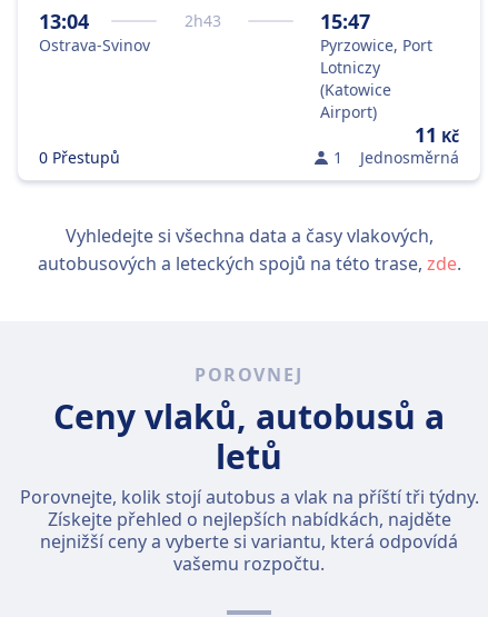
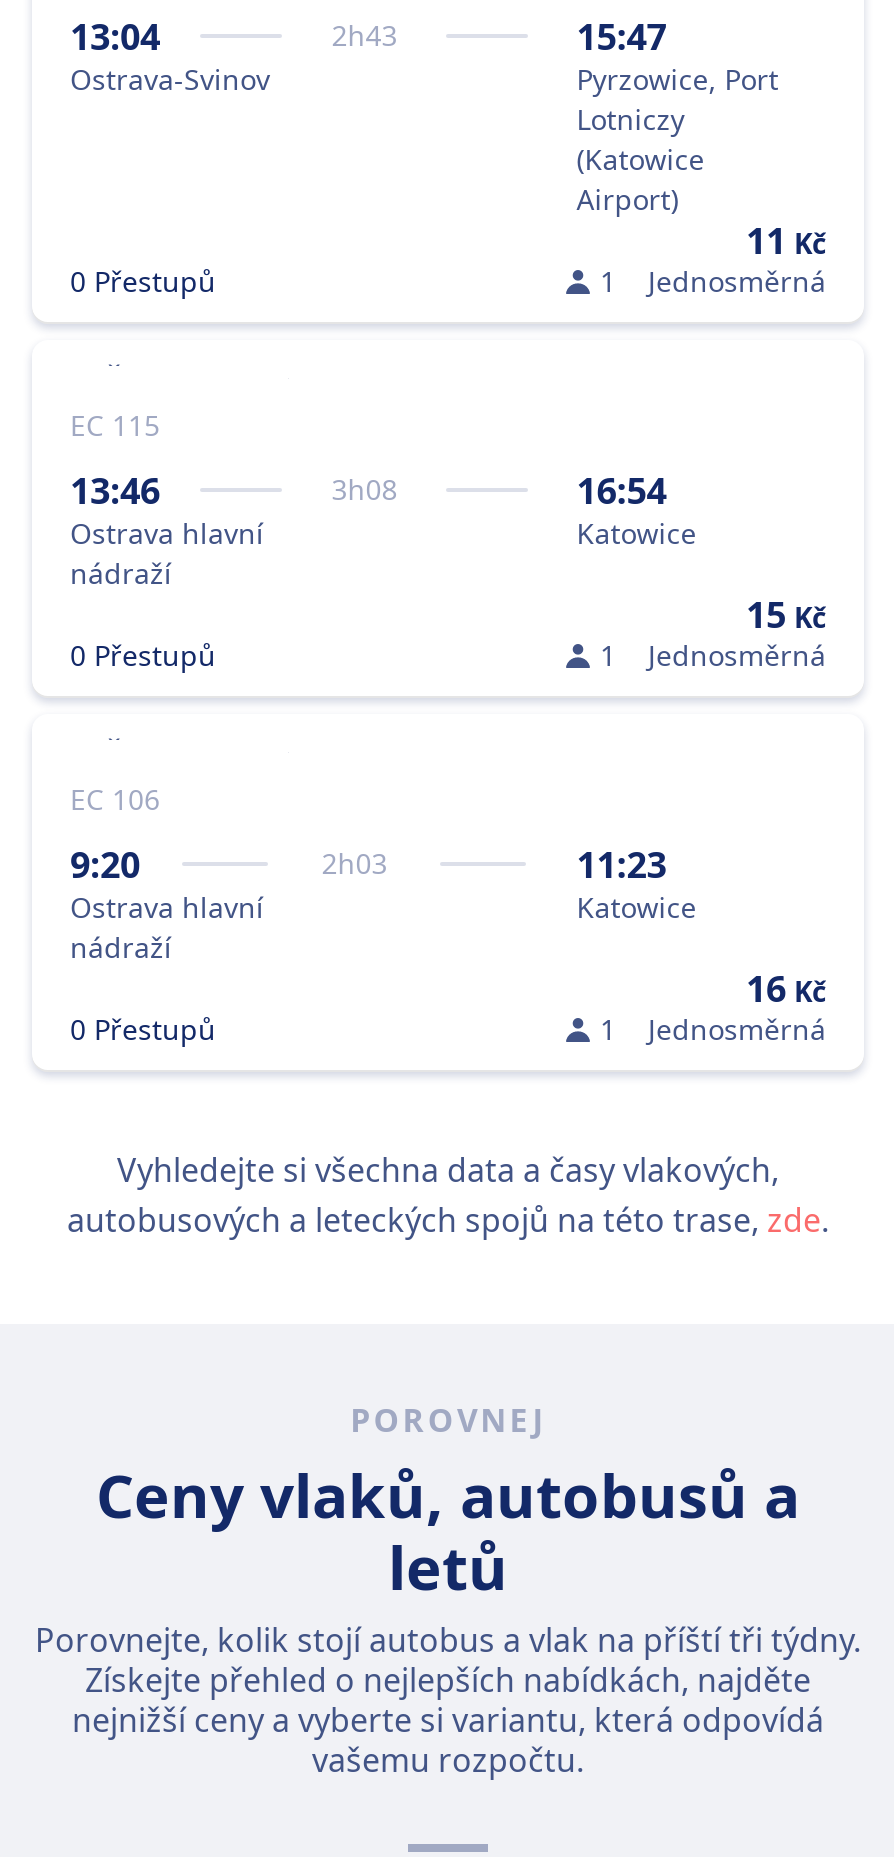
+ EC 115
+ 13:46
+ 3h08
+ Ostrava hlavní
+ nádraží

+ 16:54
+ Katowice
+ 15 Kč
+ 1
+ Jednosměrná
+ 0 Přestupů

+ EC 106
+ 9:20
+ 2h03
+ Ostrava hlavní
+ nádraží

+ 11:23
+ Katowice
+ 16 Kč
+ 1
+ Jednosměrná
+ 0 Přestupů
